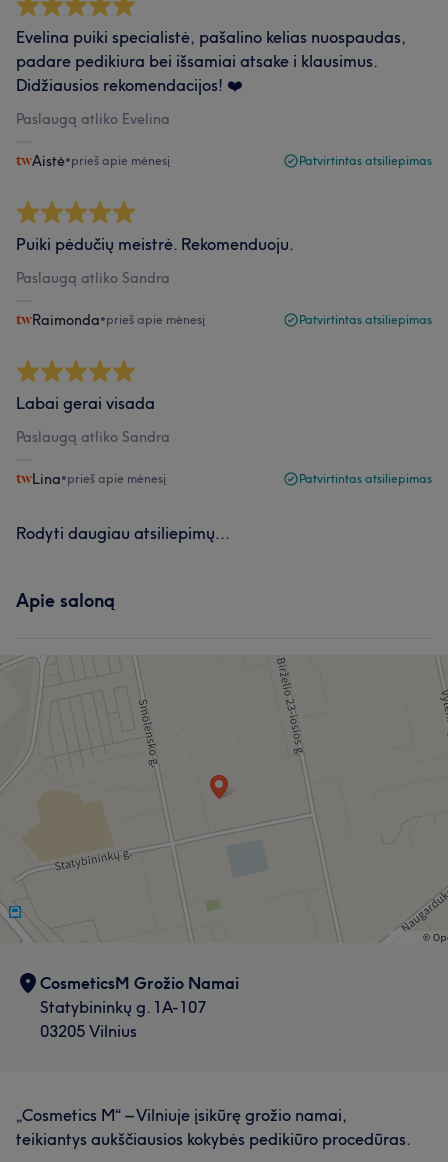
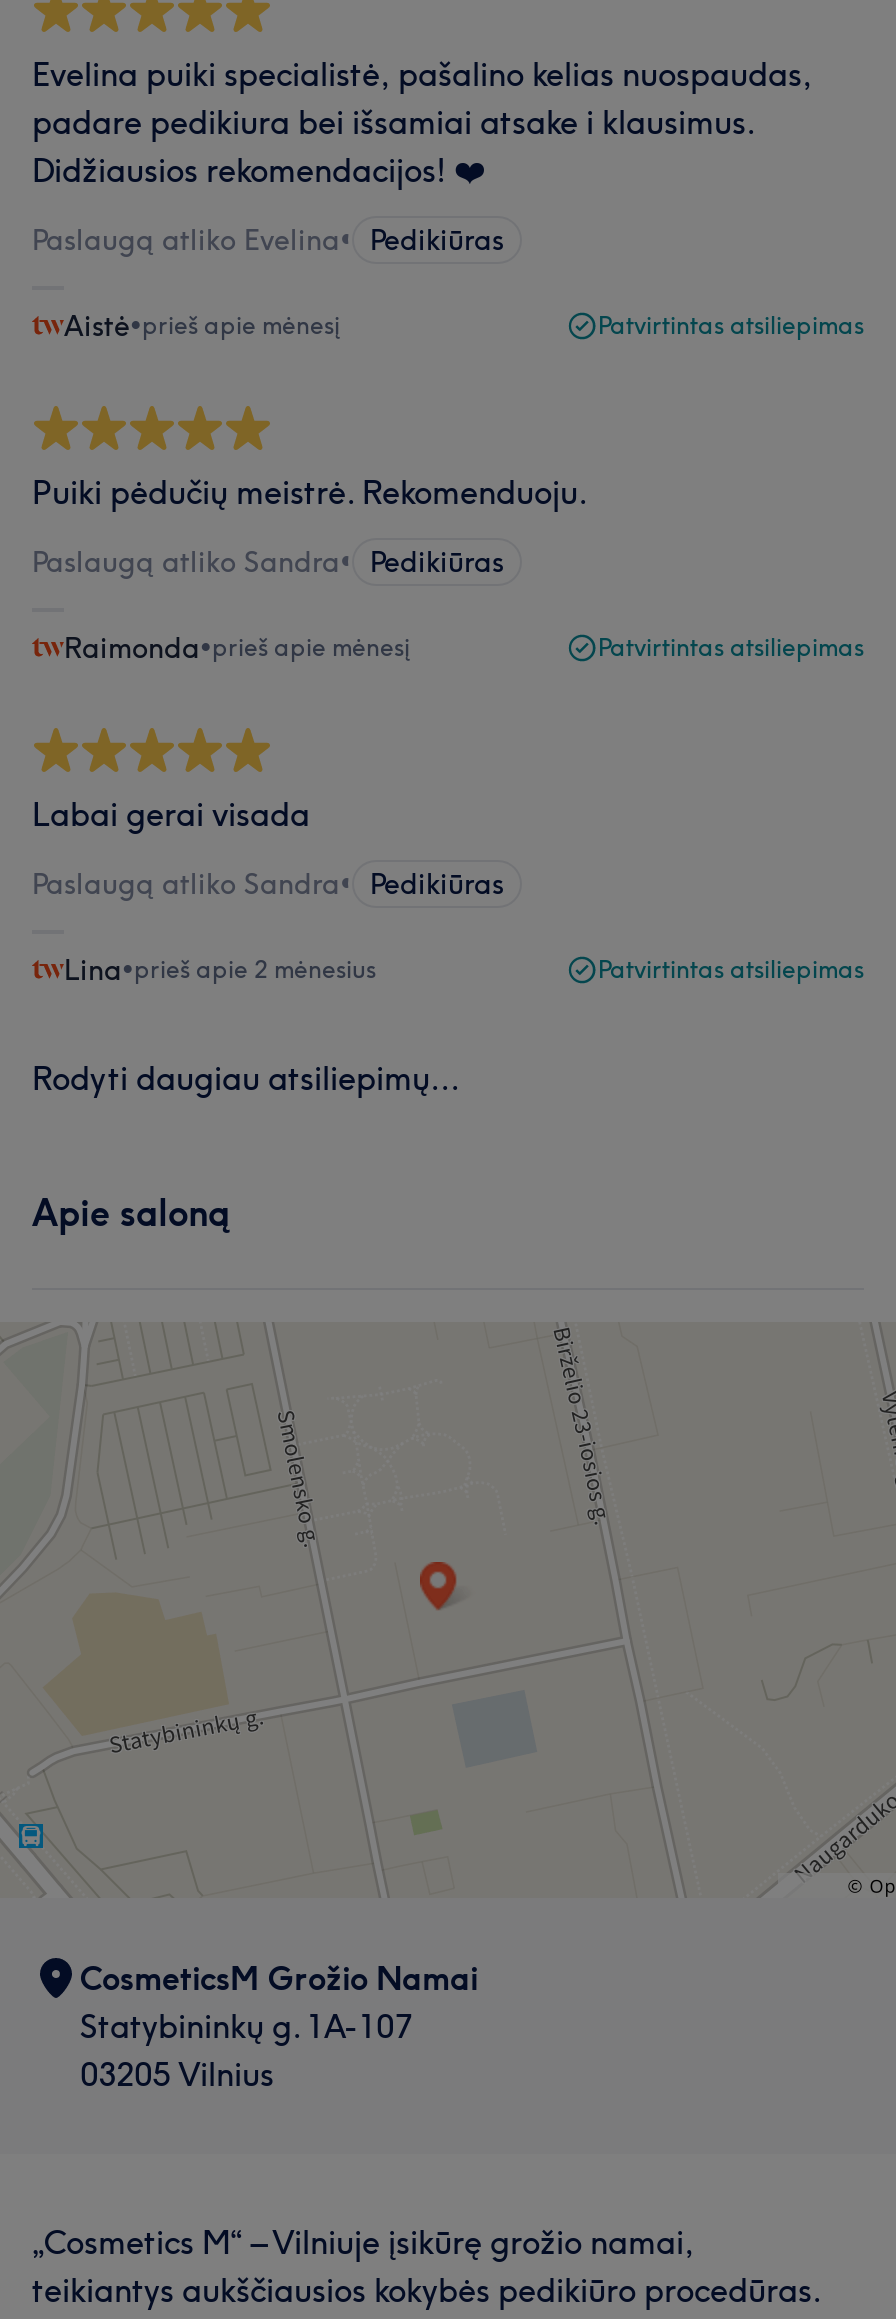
- Paslaugą atliko Evelina
+ Paslaugą atliko Evelina• Pedikiūras

- Paslaugą atliko Sandra
+ Paslaugą atliko Sandra• Pedikiūras

- Paslaugą atliko Sandra
+ Paslaugą atliko Sandra• Pedikiūras

- Lina•prieš apie mėnesį
+ Lina•prieš apie 2 mėnesius
